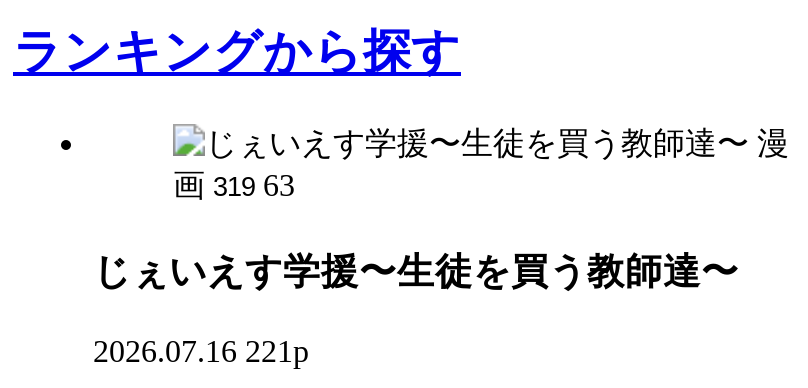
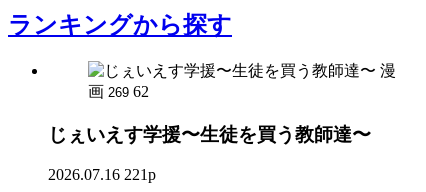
- 画 319 63
+ 画 269 62
